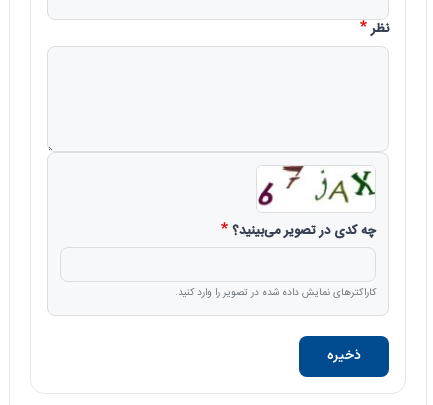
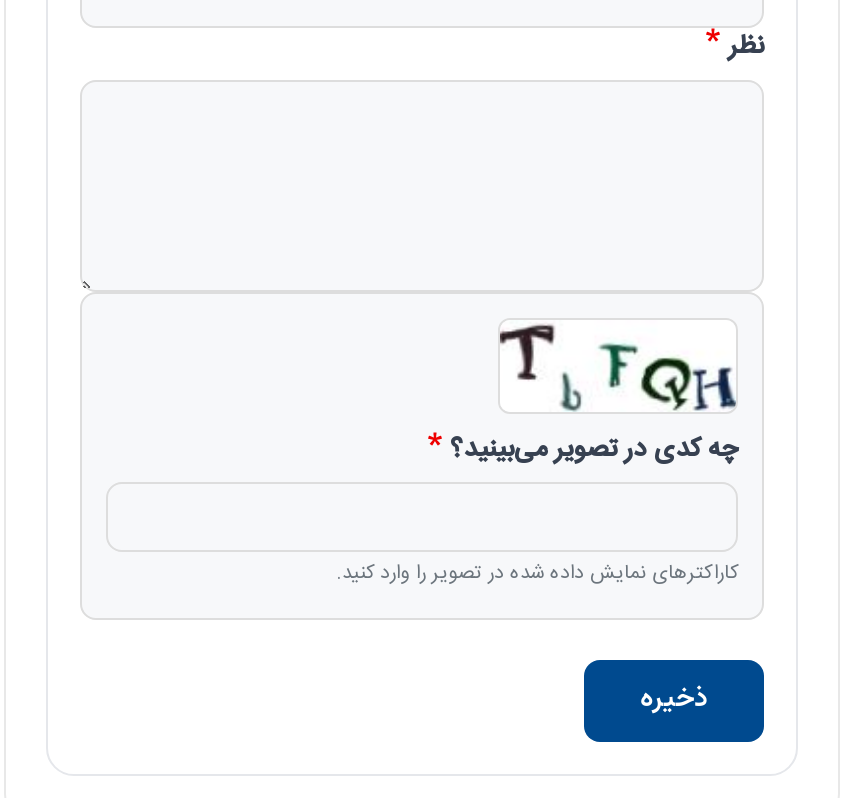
- [image]
+ [image]
